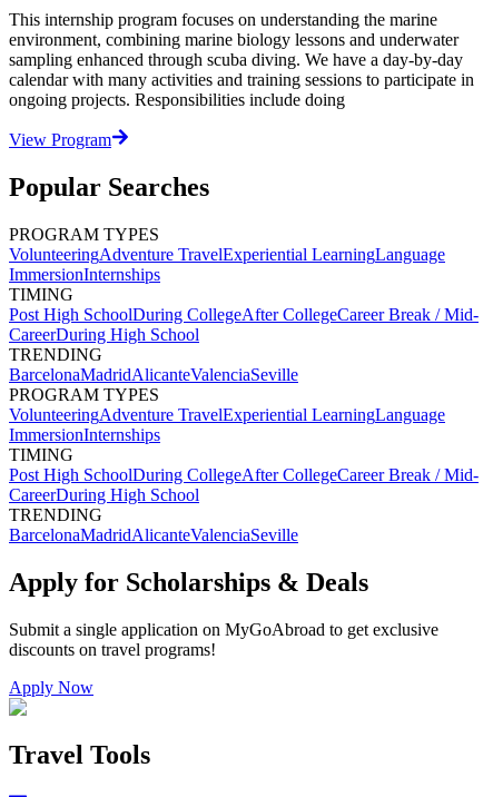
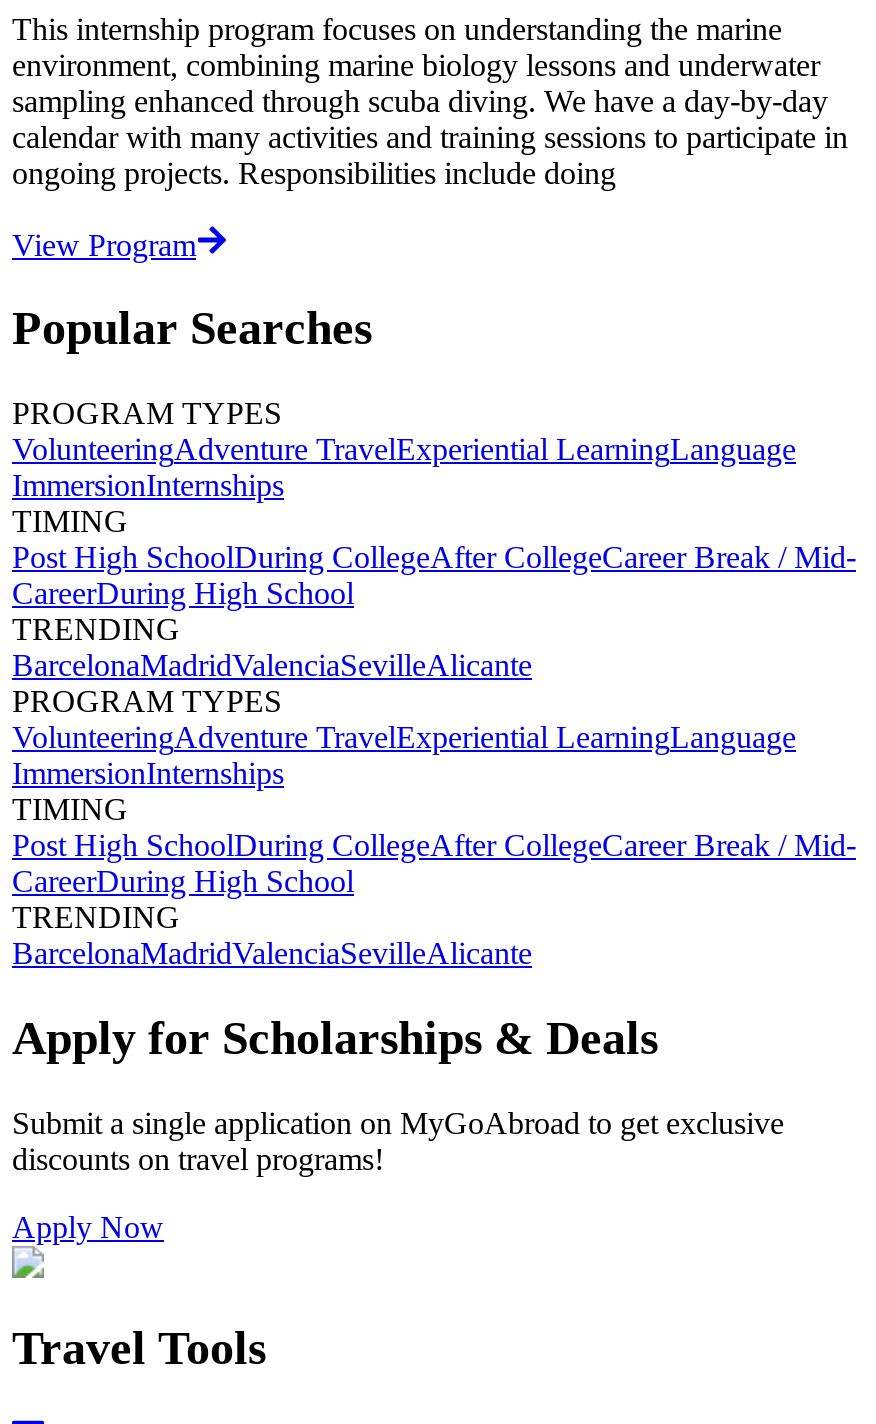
- BarcelonaMadridAlicanteValenciaSeville
+ BarcelonaMadridValenciaSevilleAlicante

- BarcelonaMadridAlicanteValenciaSeville
+ BarcelonaMadridValenciaSevilleAlicante
